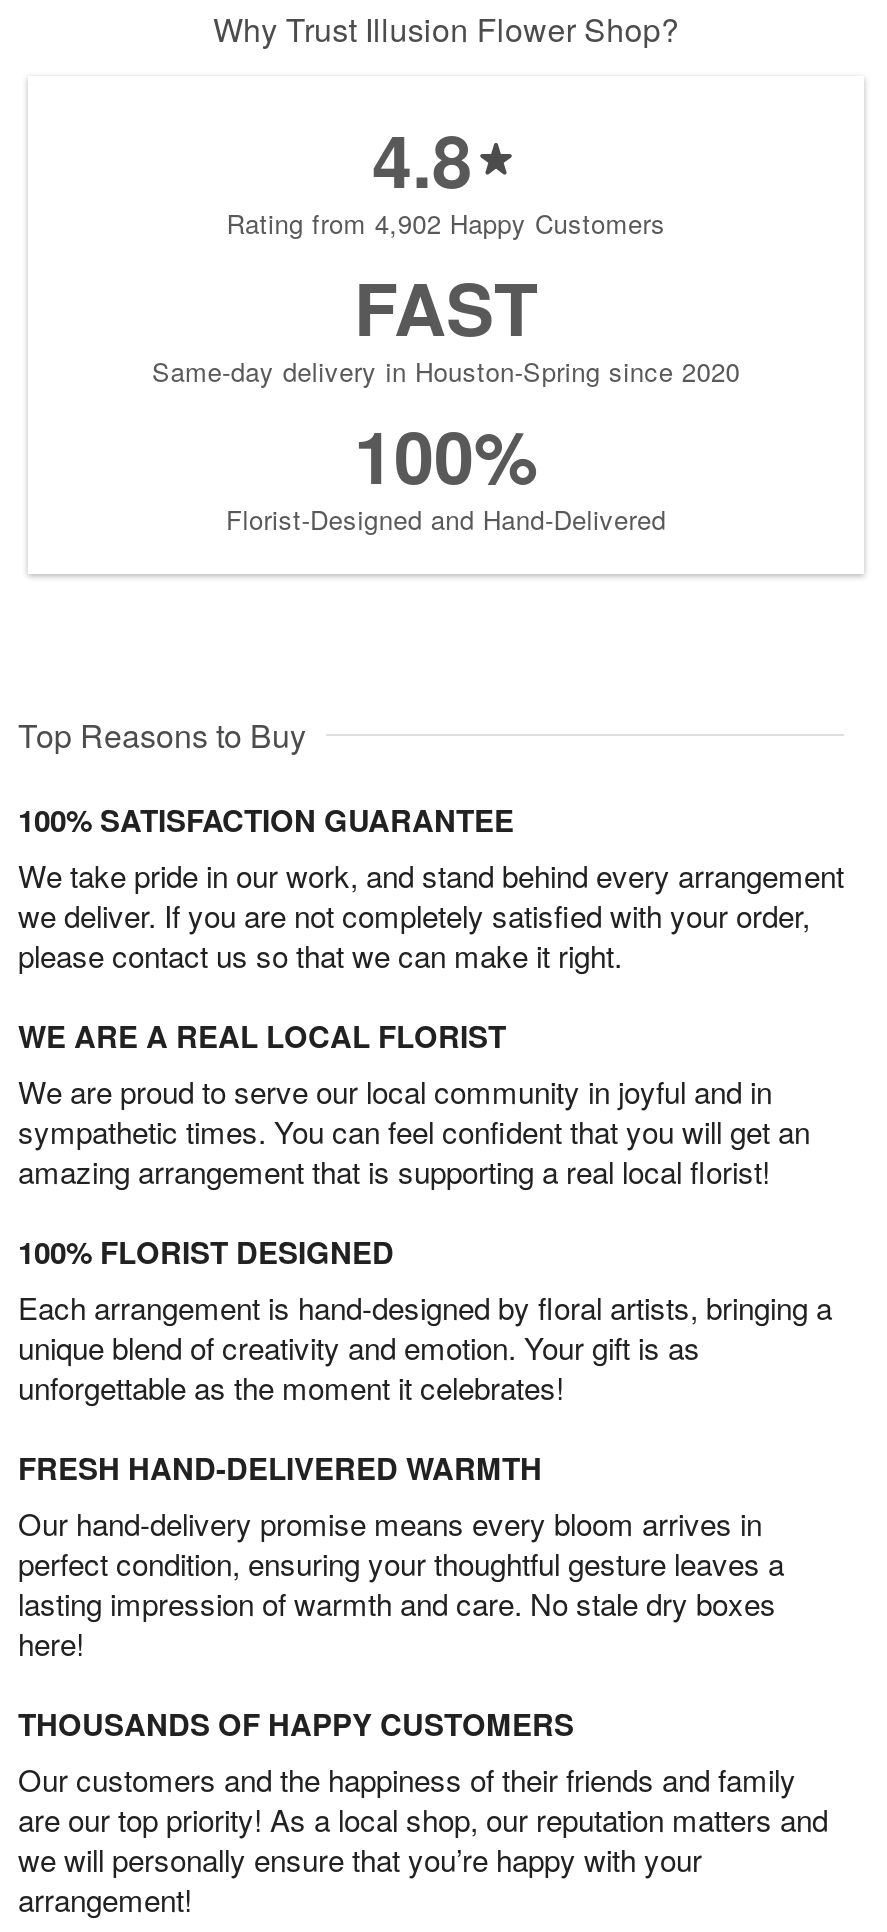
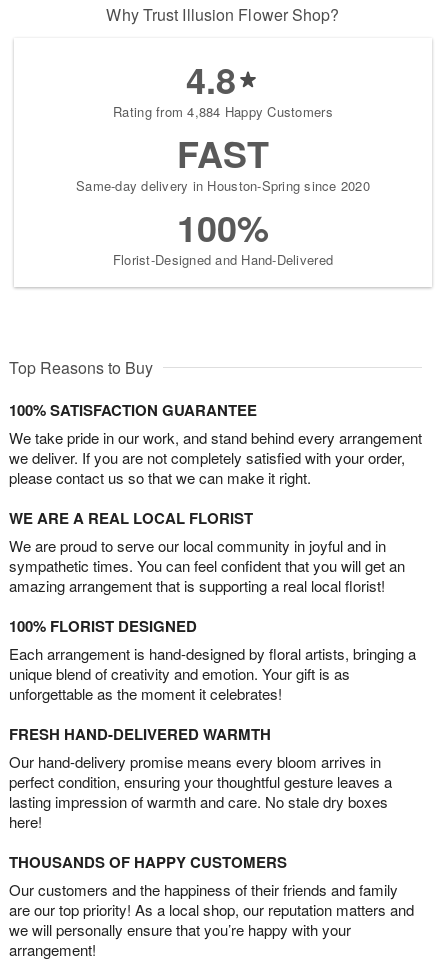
- Rating from 4,902 Happy Customers
+ Rating from 4,884 Happy Customers
